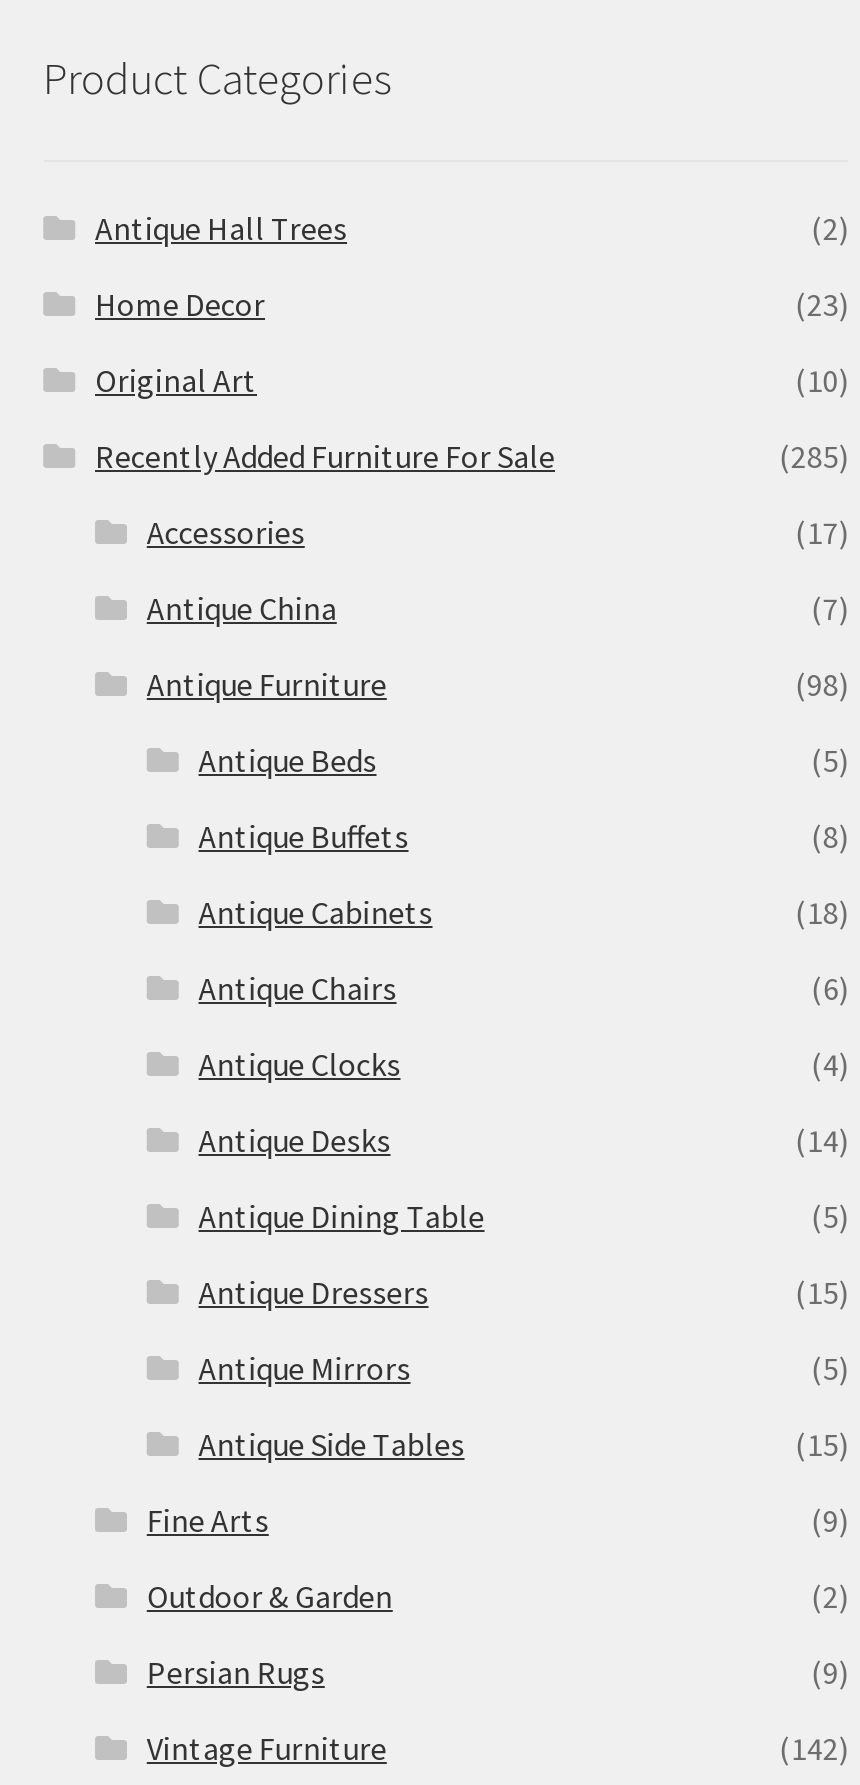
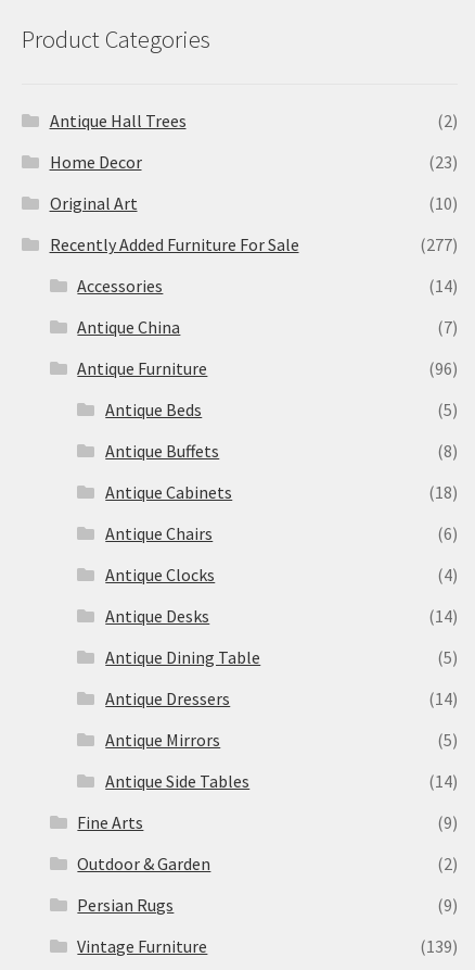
- (285)
+ (277)

- (17)
+ (14)

- (98)
+ (96)

- (15)
+ (14)

- (15)
+ (14)

- (142)
+ (139)
